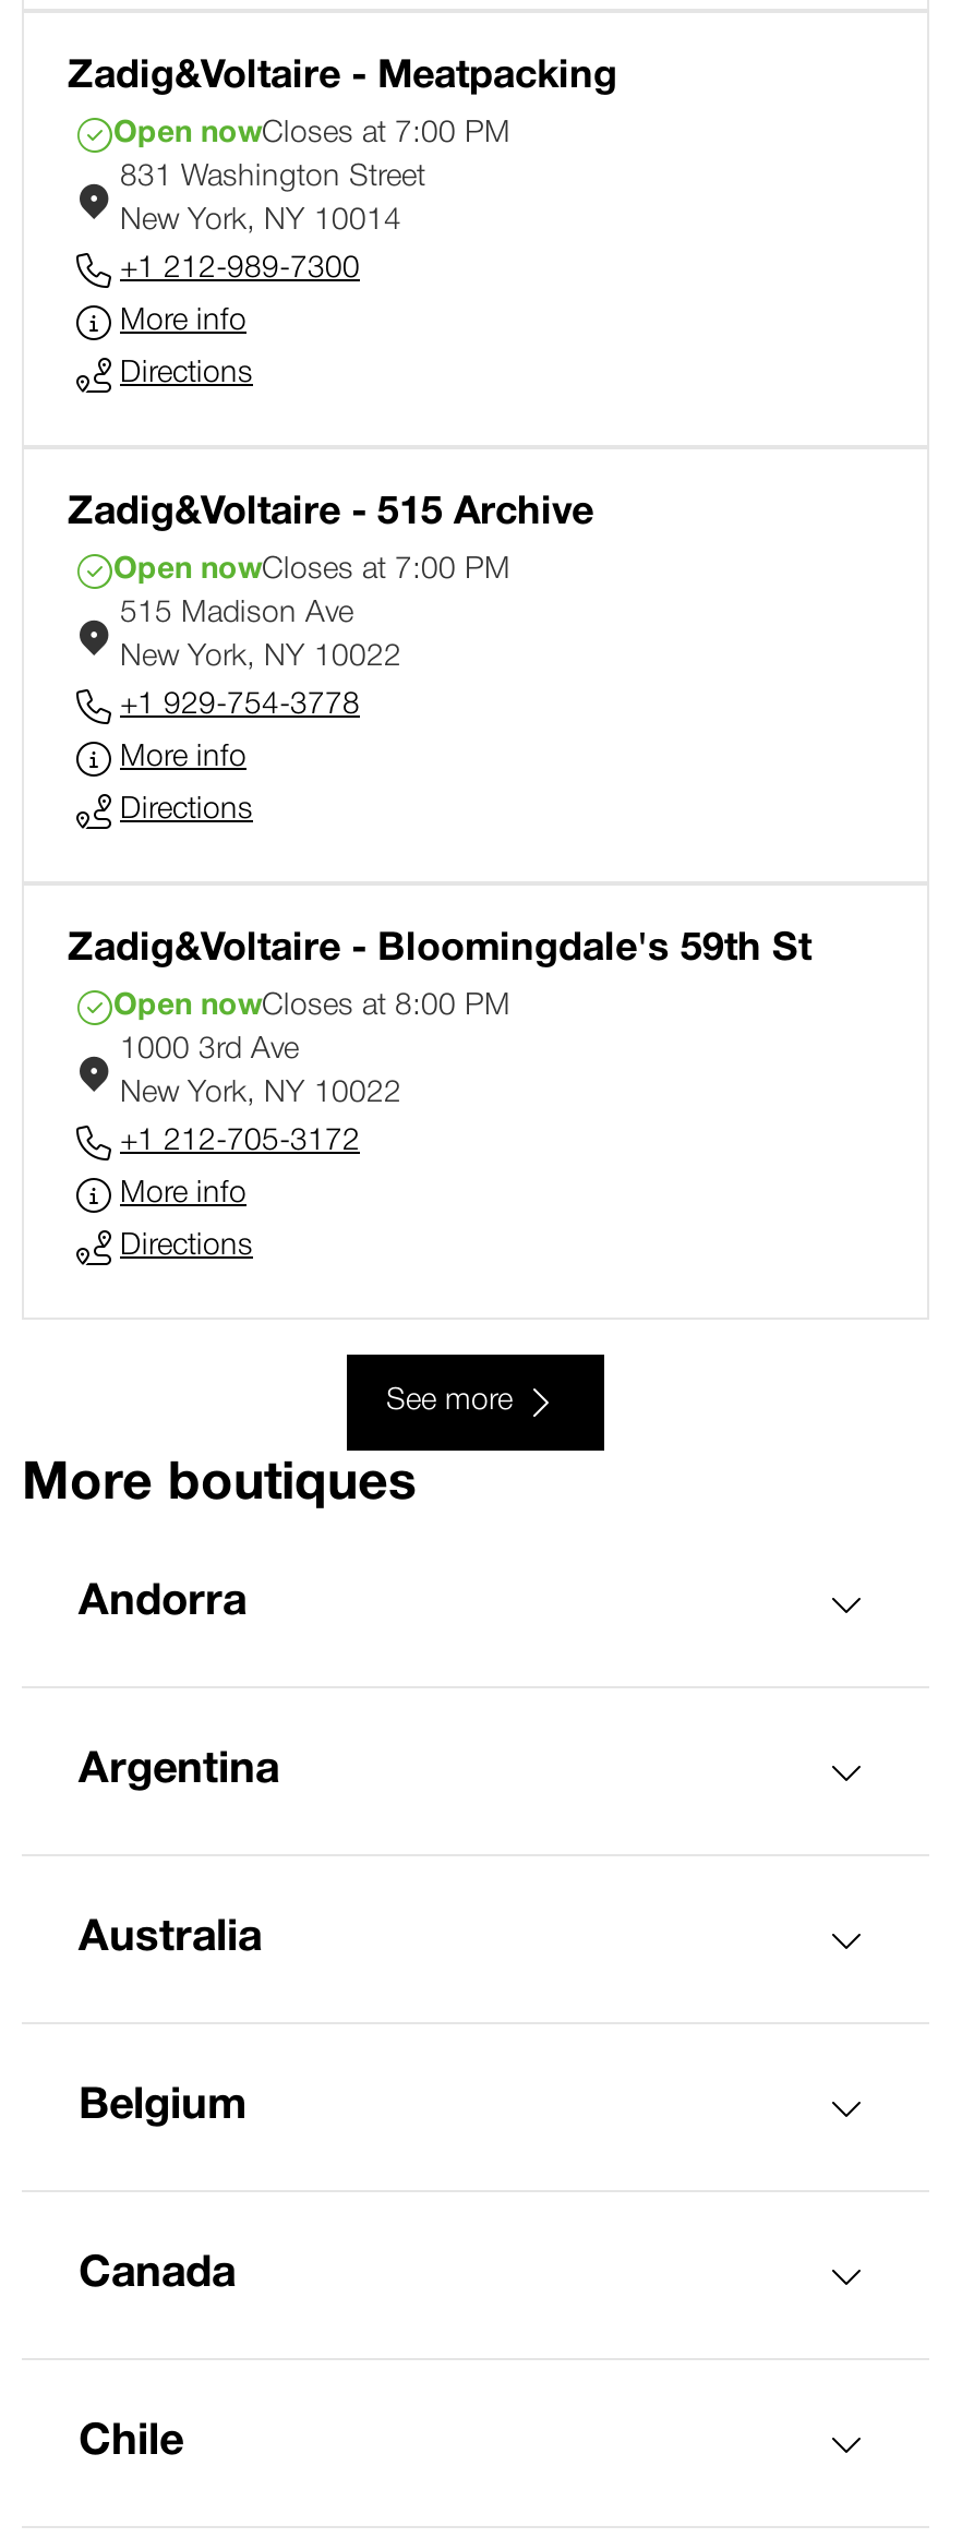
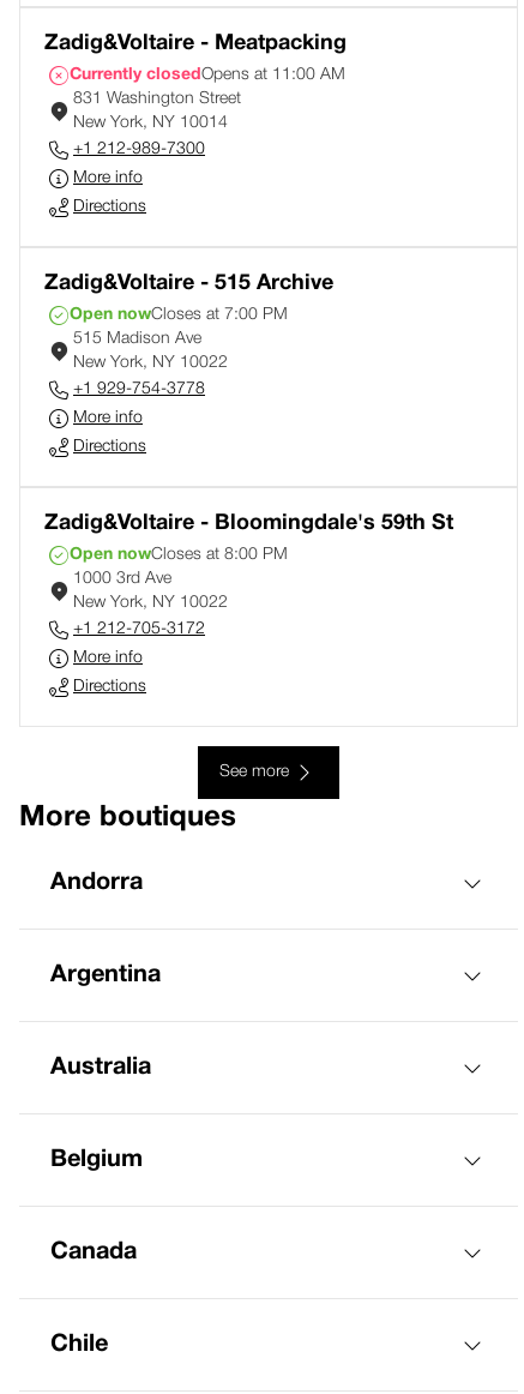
- Open nowCloses at 7:00 PM
+ Currently closedOpens at 11:00 AM
